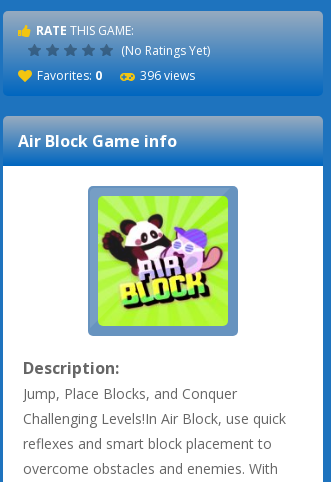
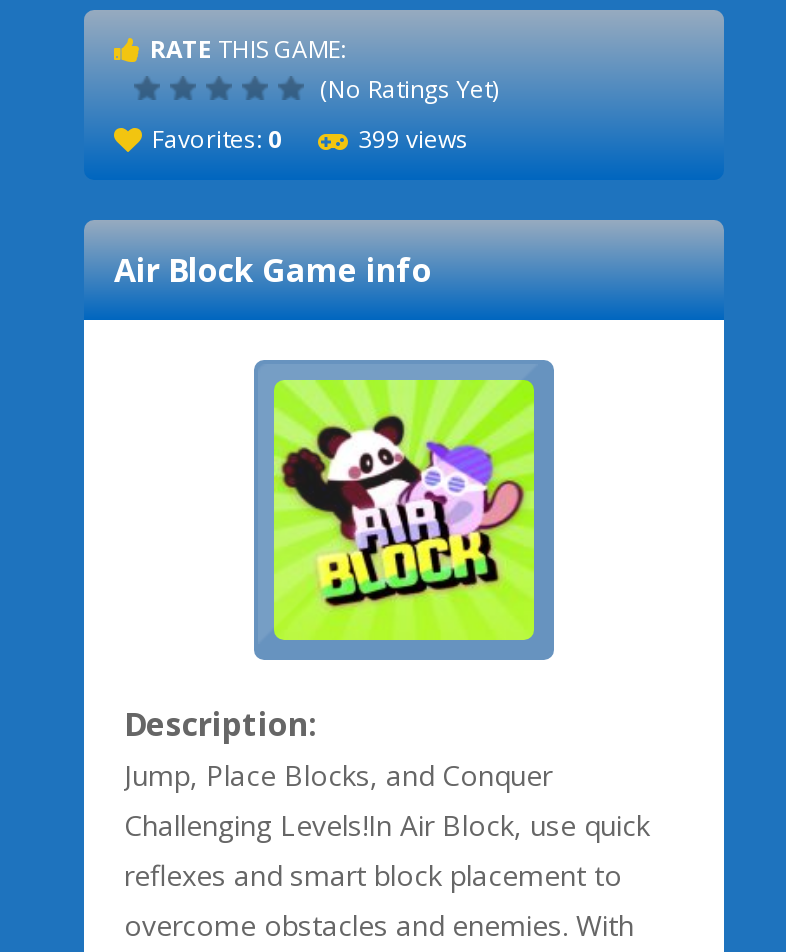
- 396 views
+ 399 views
